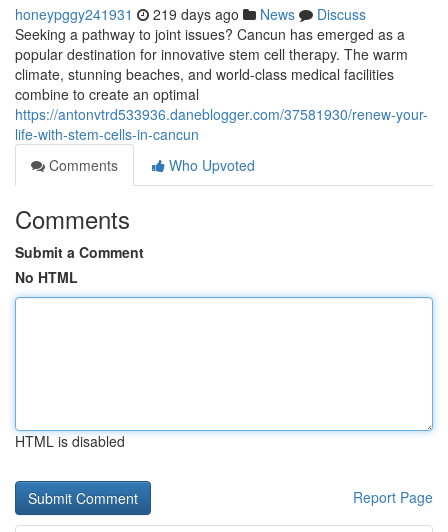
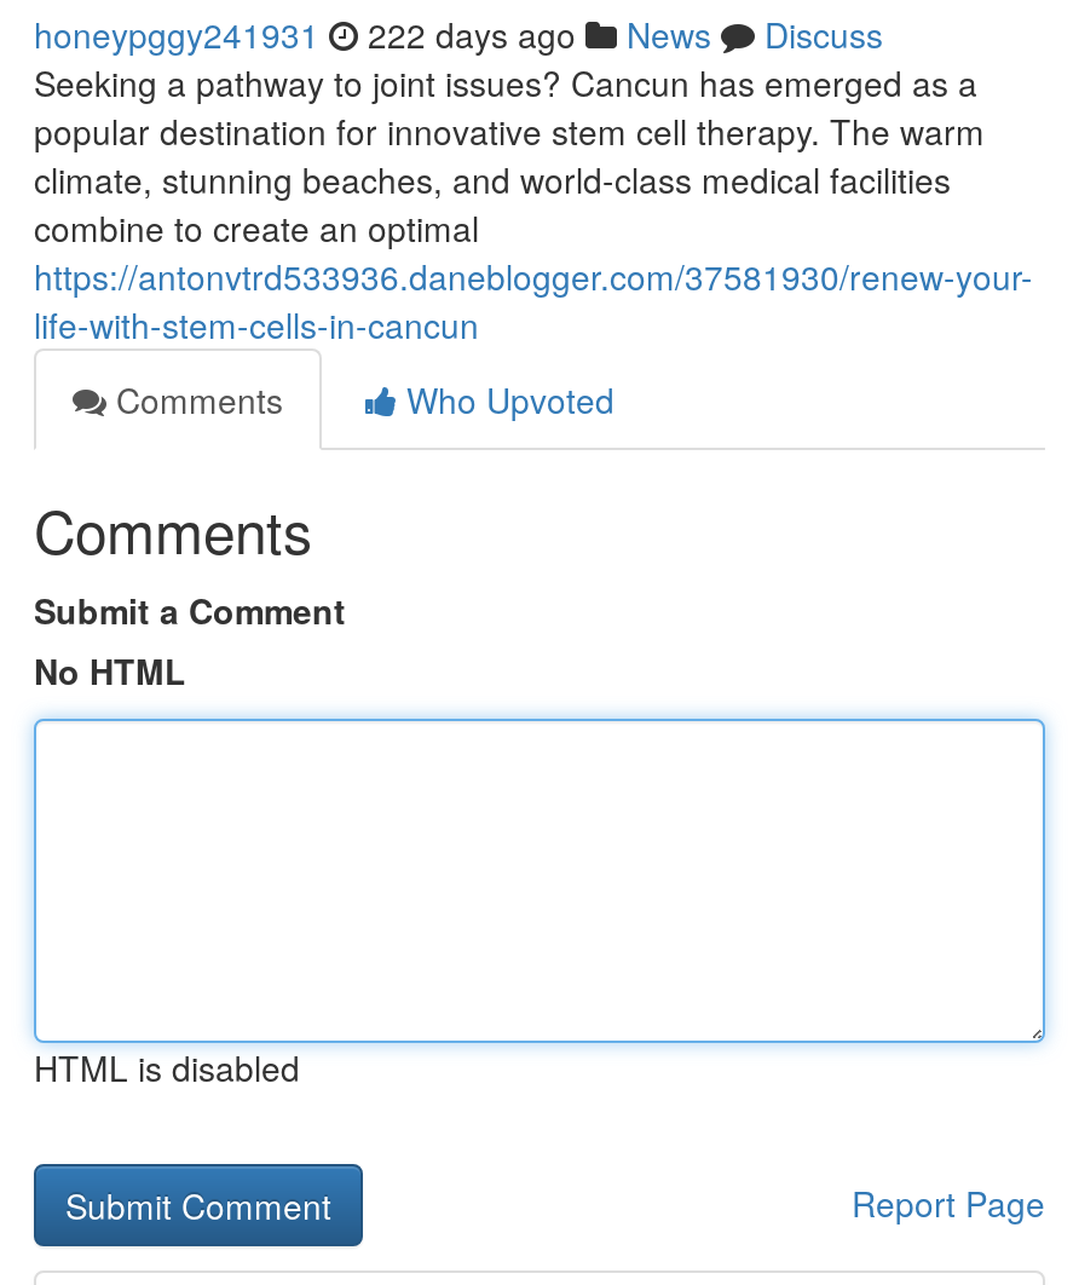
- honeypggy241931 219 days ago News Discuss
+ honeypggy241931 222 days ago News Discuss
